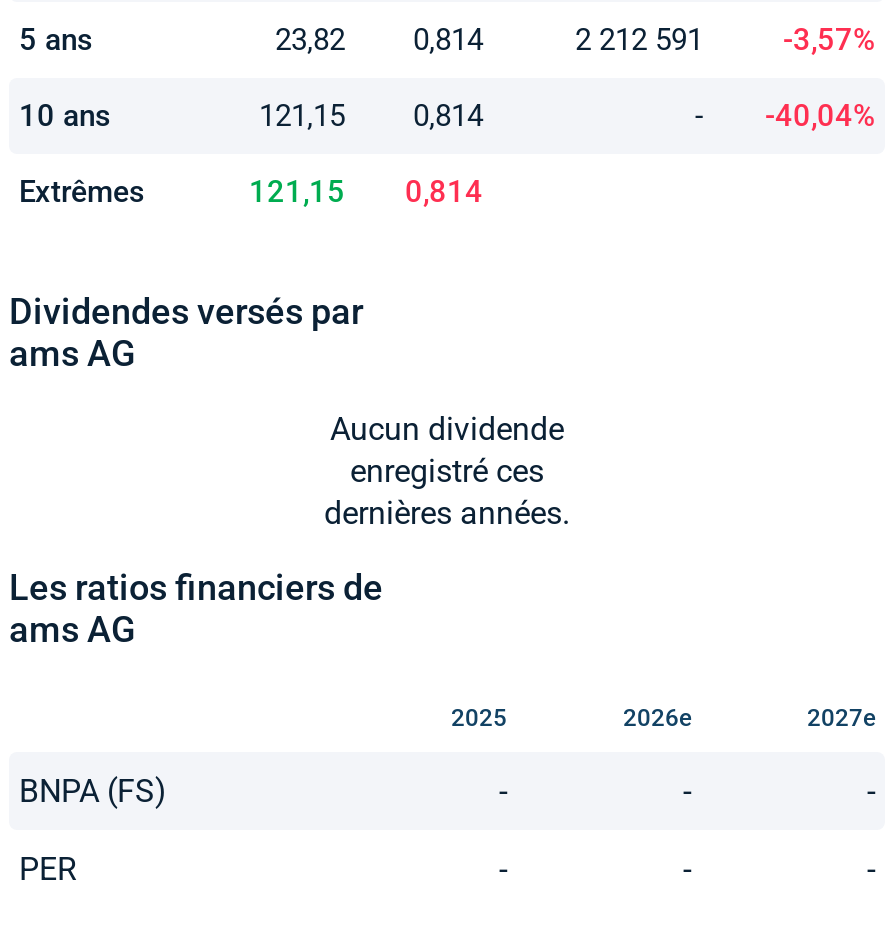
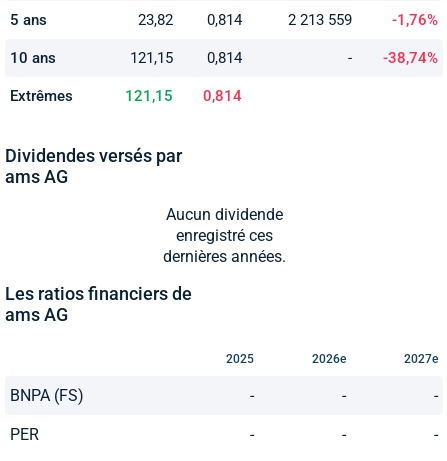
- 2 212 591
+ 2 213 559

- -3,57%
+ -1,76%

- -40,04%
+ -38,74%
